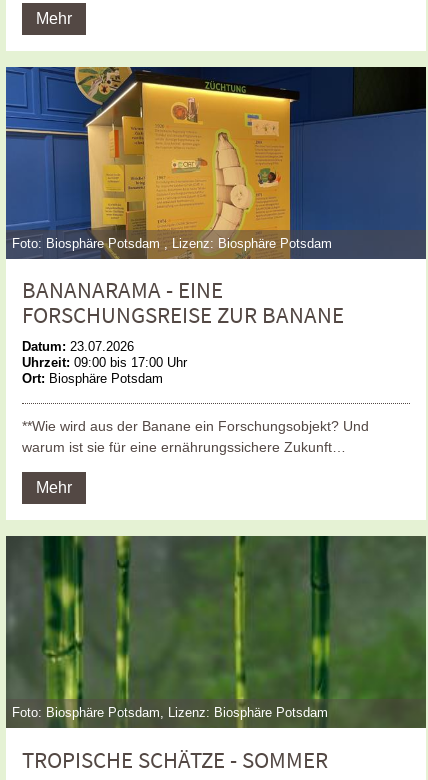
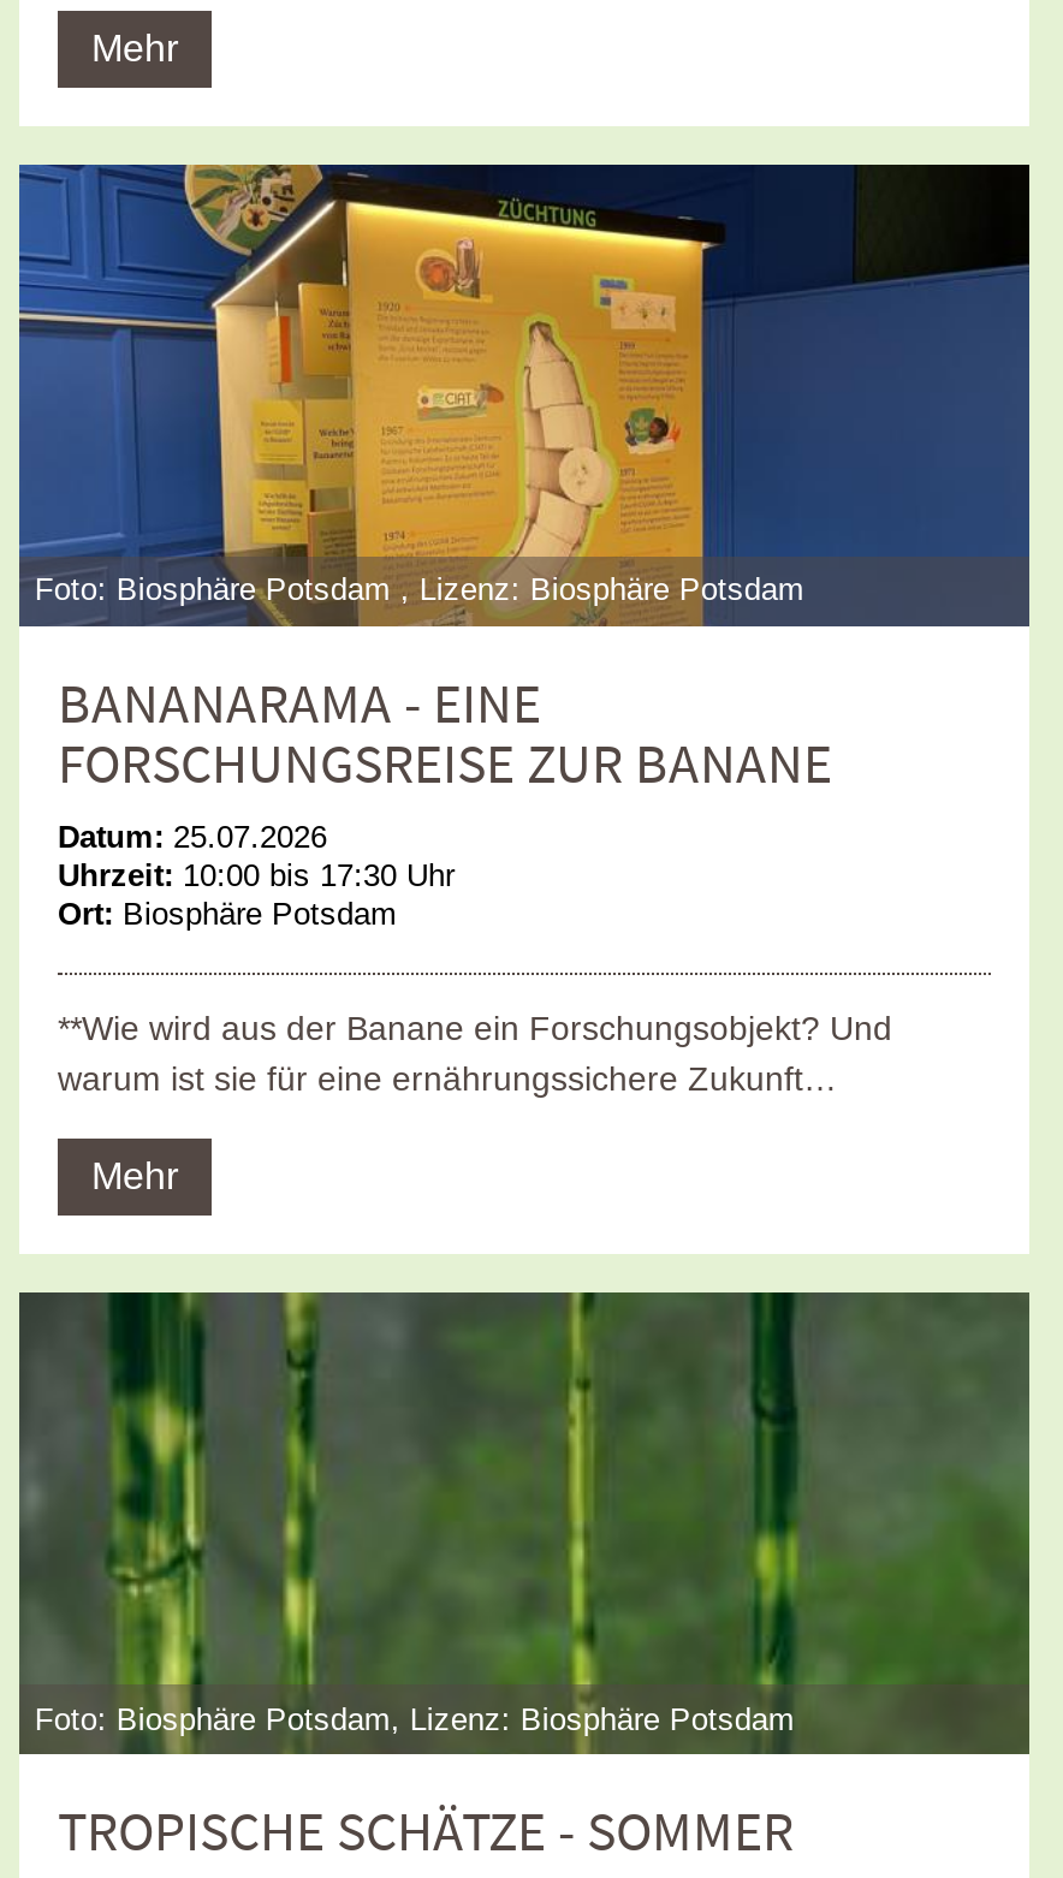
- Datum: 23.07.2026
+ Datum: 25.07.2026

- Uhrzeit: 09:00 bis 17:00 Uhr
+ Uhrzeit: 10:00 bis 17:30 Uhr
